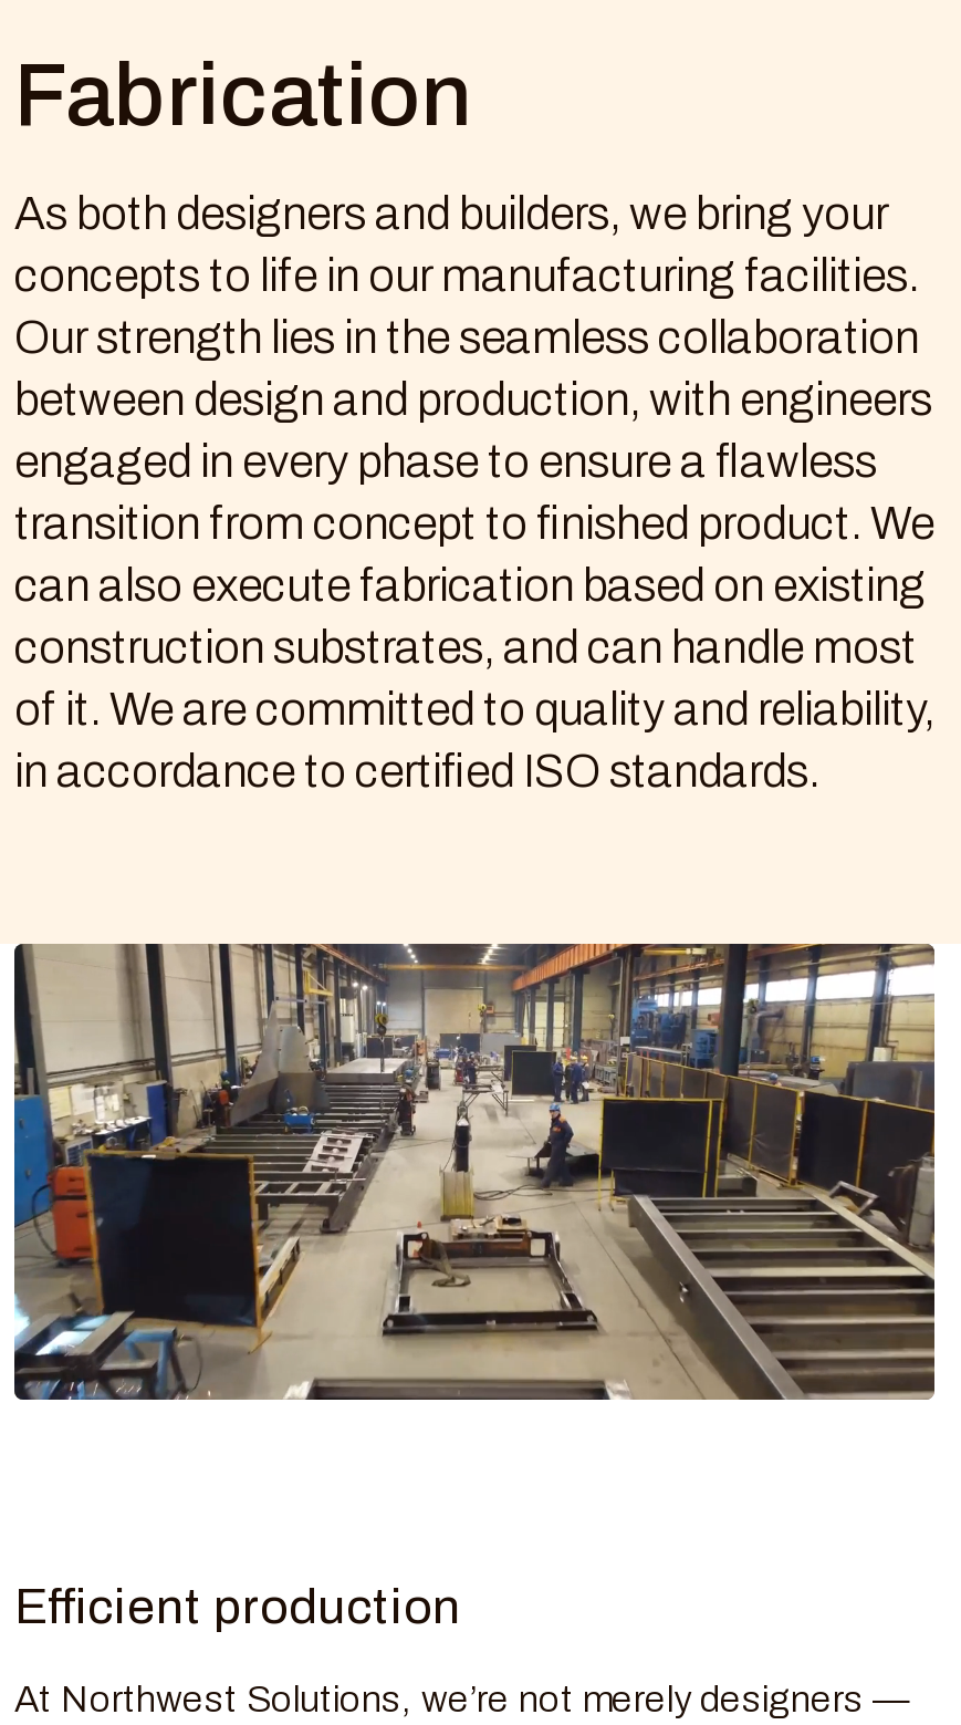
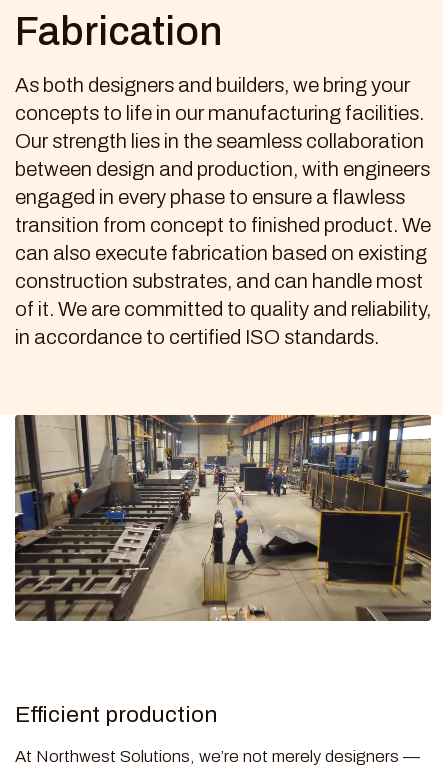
- [image]
+ [image]
